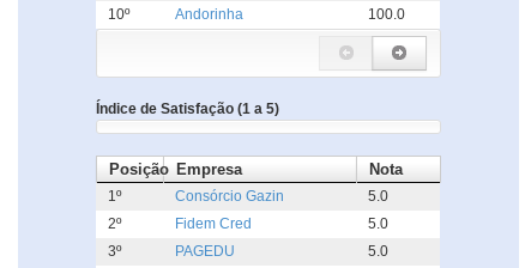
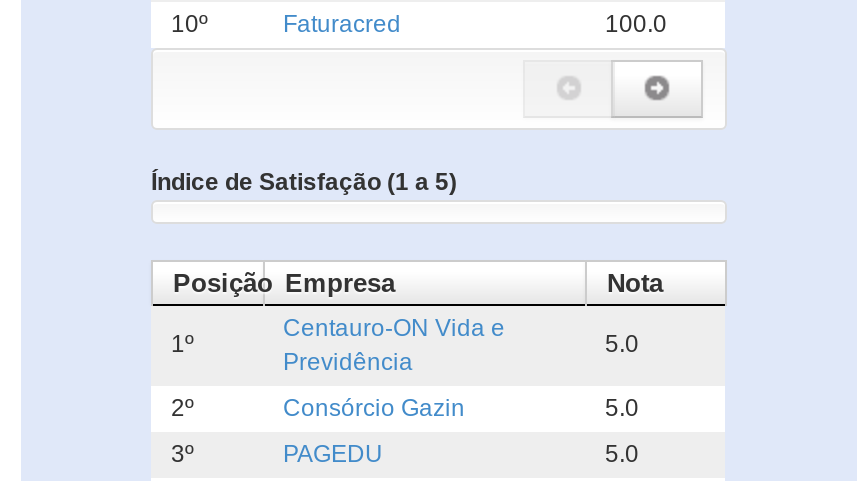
- Andorinha
+ Faturacred

+ Centauro-ON Vida e
+ Previdência

moved down: Consórcio Gazin

- Fidem Cred
